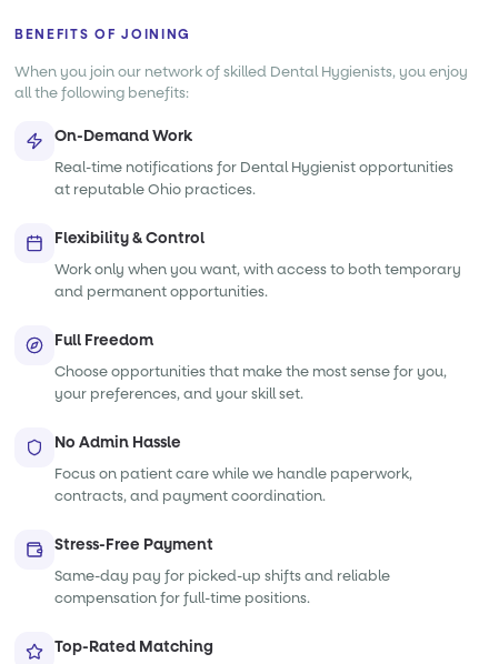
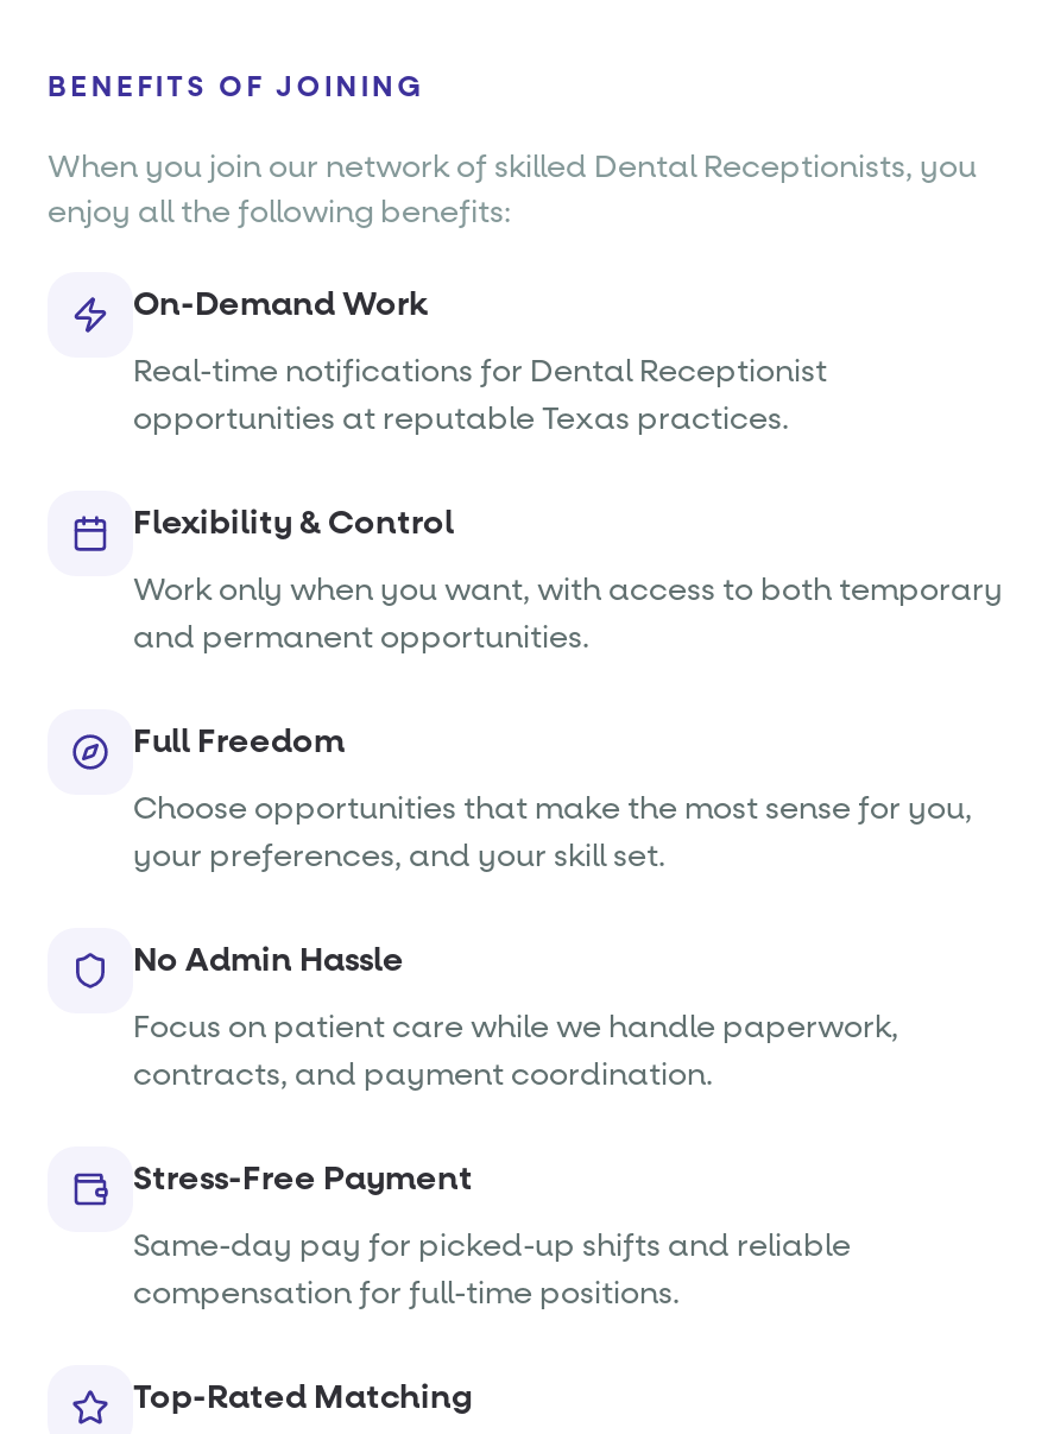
- When you join our network of skilled Dental Hygienists, you enjoy
- all the following benefits:
+ When you join our network of skilled Dental Receptionists, you
+ enjoy all the following benefits:

- Real-time notifications for Dental Hygienist opportunities
- at reputable Ohio practices.
+ Real-time notifications for Dental Receptionist
+ opportunities at reputable Texas practices.
